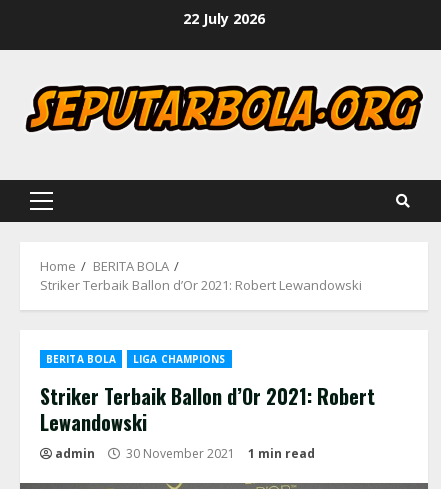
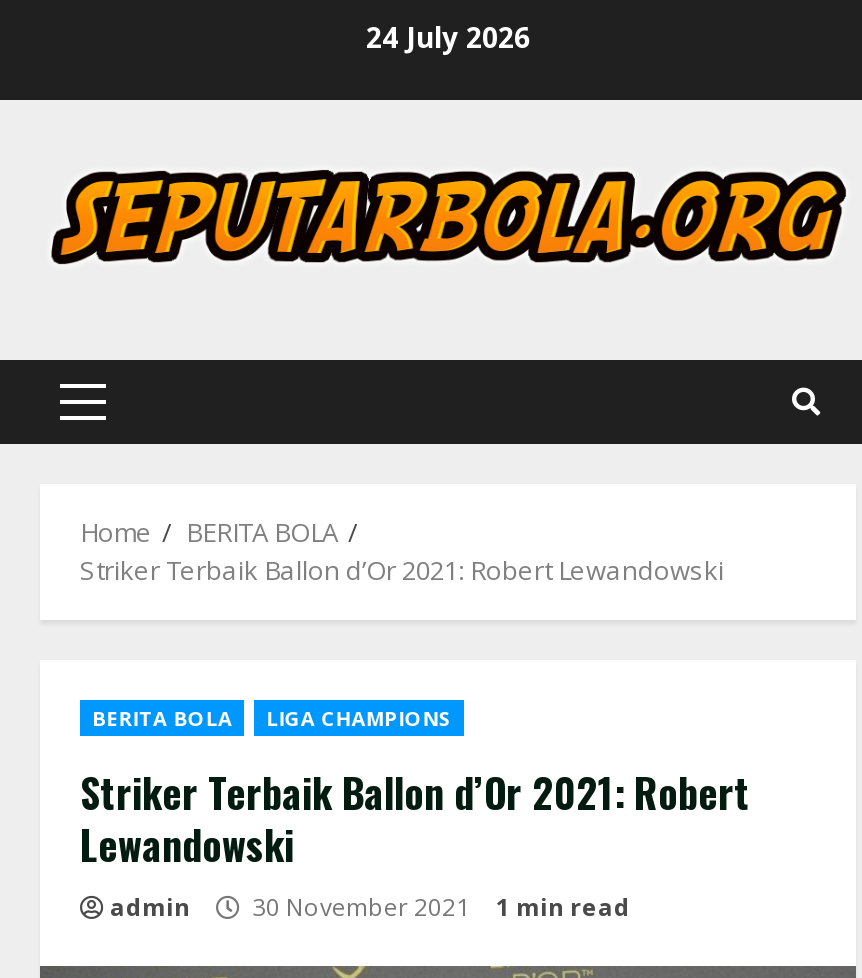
- 22 July 2026
+ 24 July 2026
